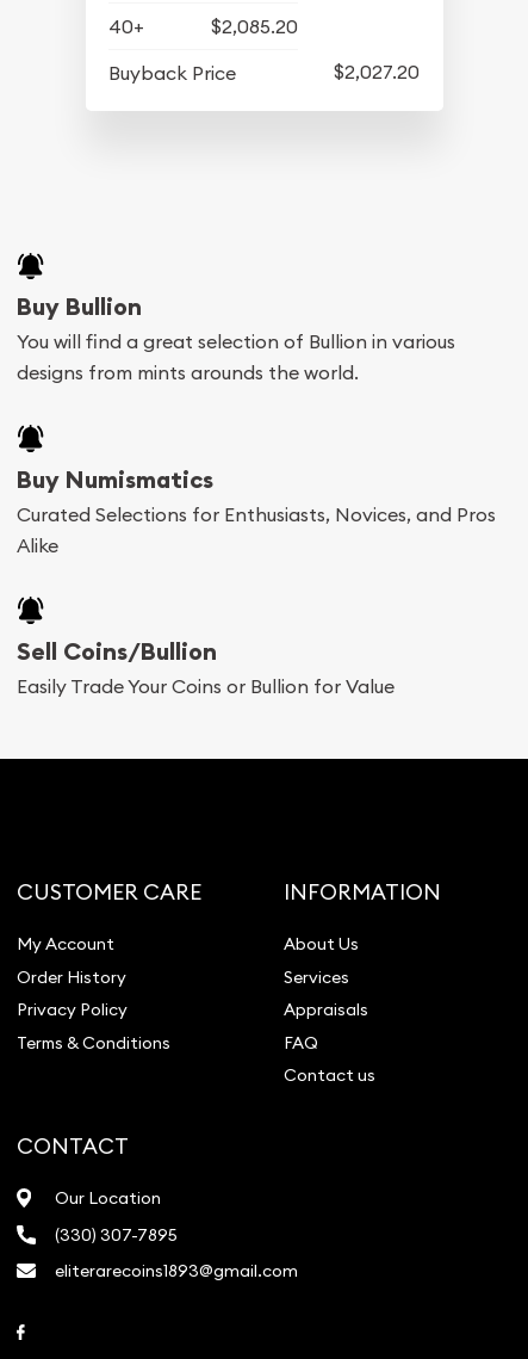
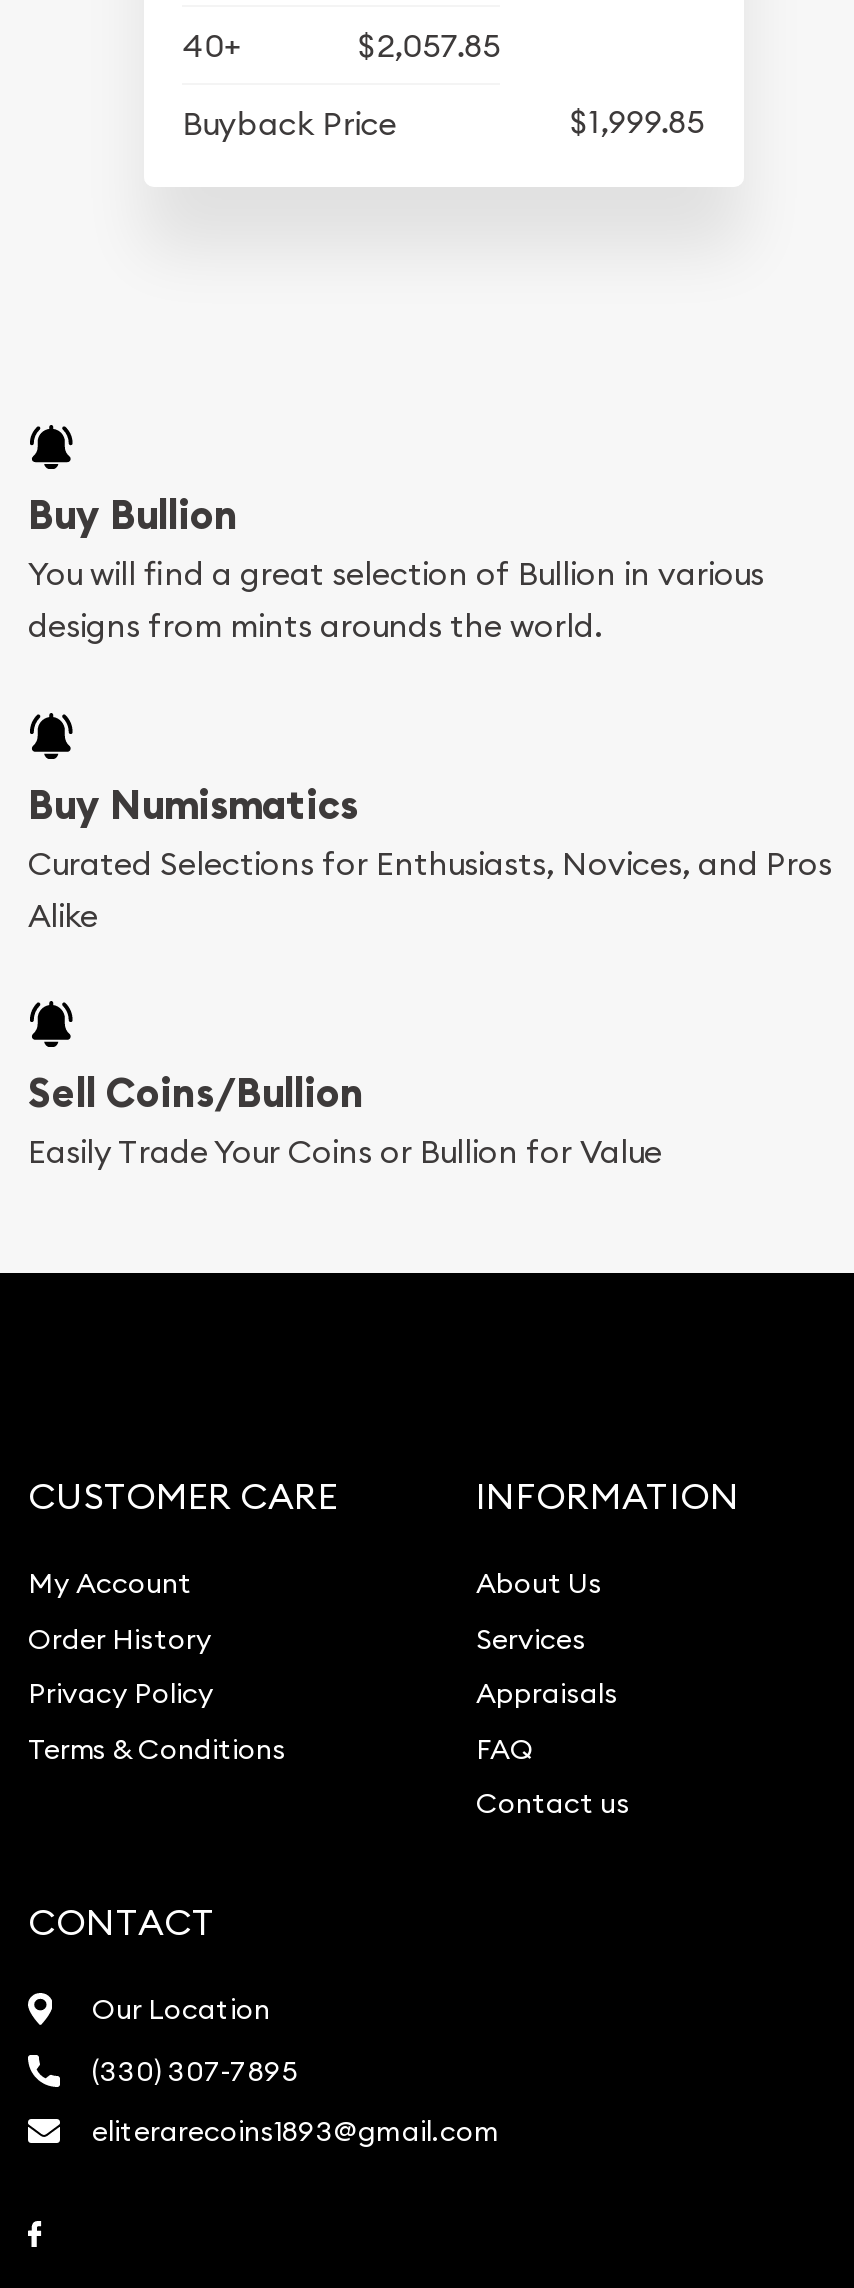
- $2,085.20
+ $2,057.85

- $2,027.20
+ $1,999.85
